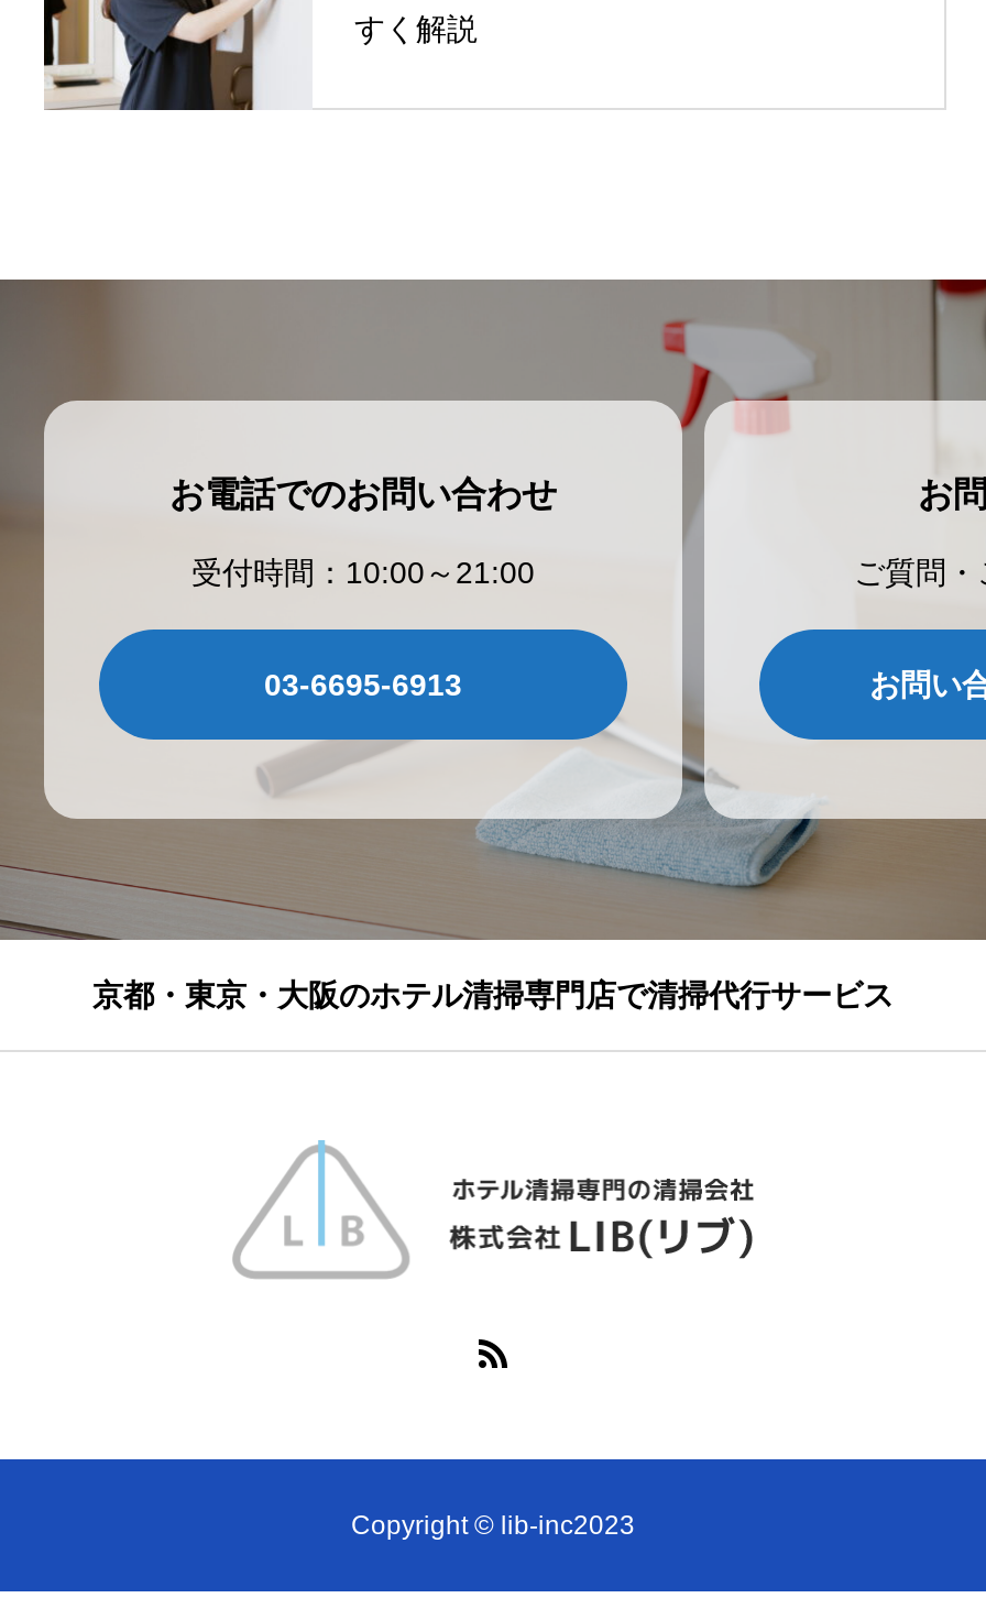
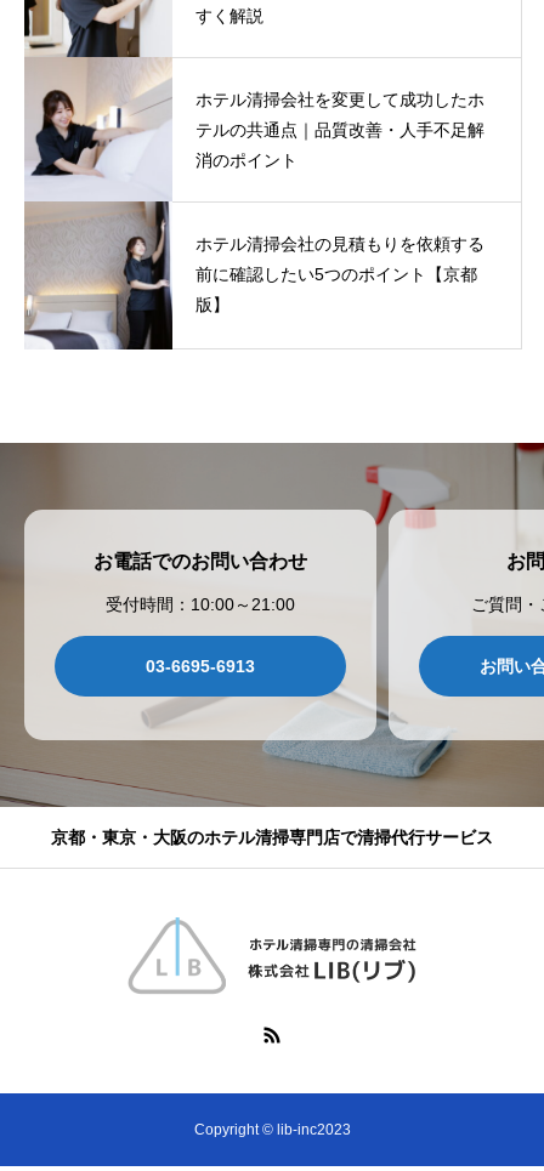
+ [image]
+ ホテル清掃会社を変更して成功したホ
+ テルの共通点｜品質改善・人手不足解
+ 消のポイント

+ ホテル清掃会社の見積もりを依頼する
+ 前に確認したい5つのポイント【京都
+ 版】
